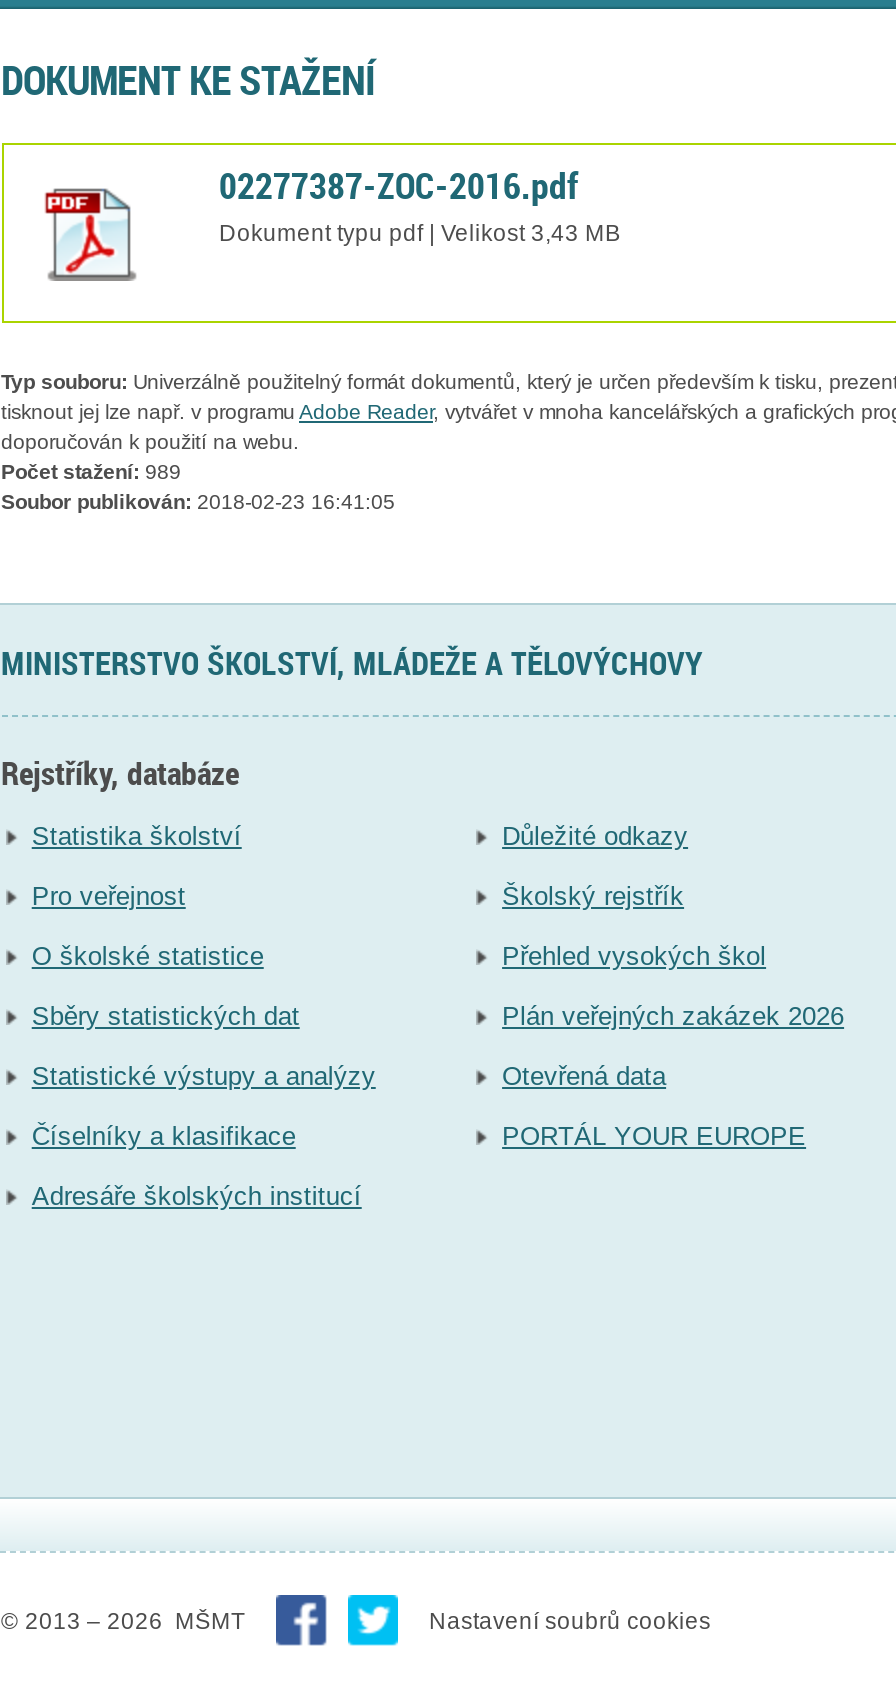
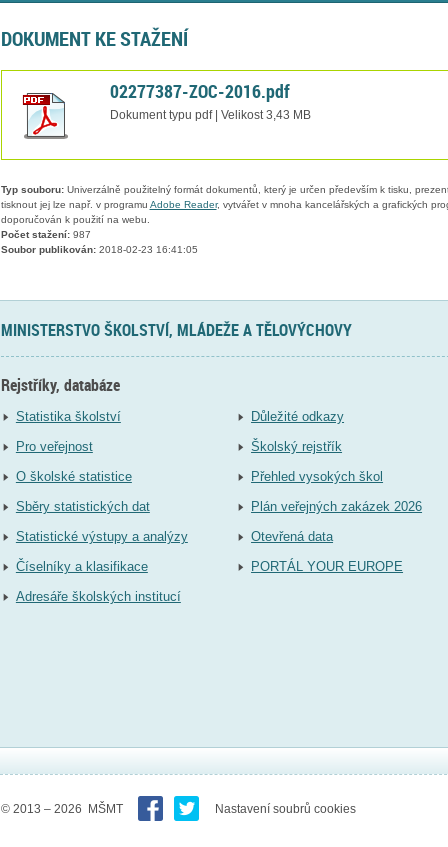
- Počet stažení: 989
+ Počet stažení: 987
